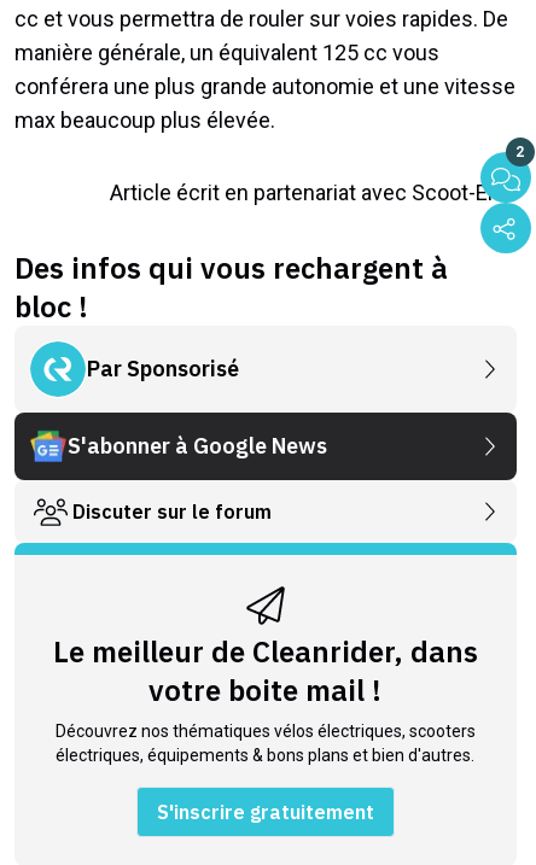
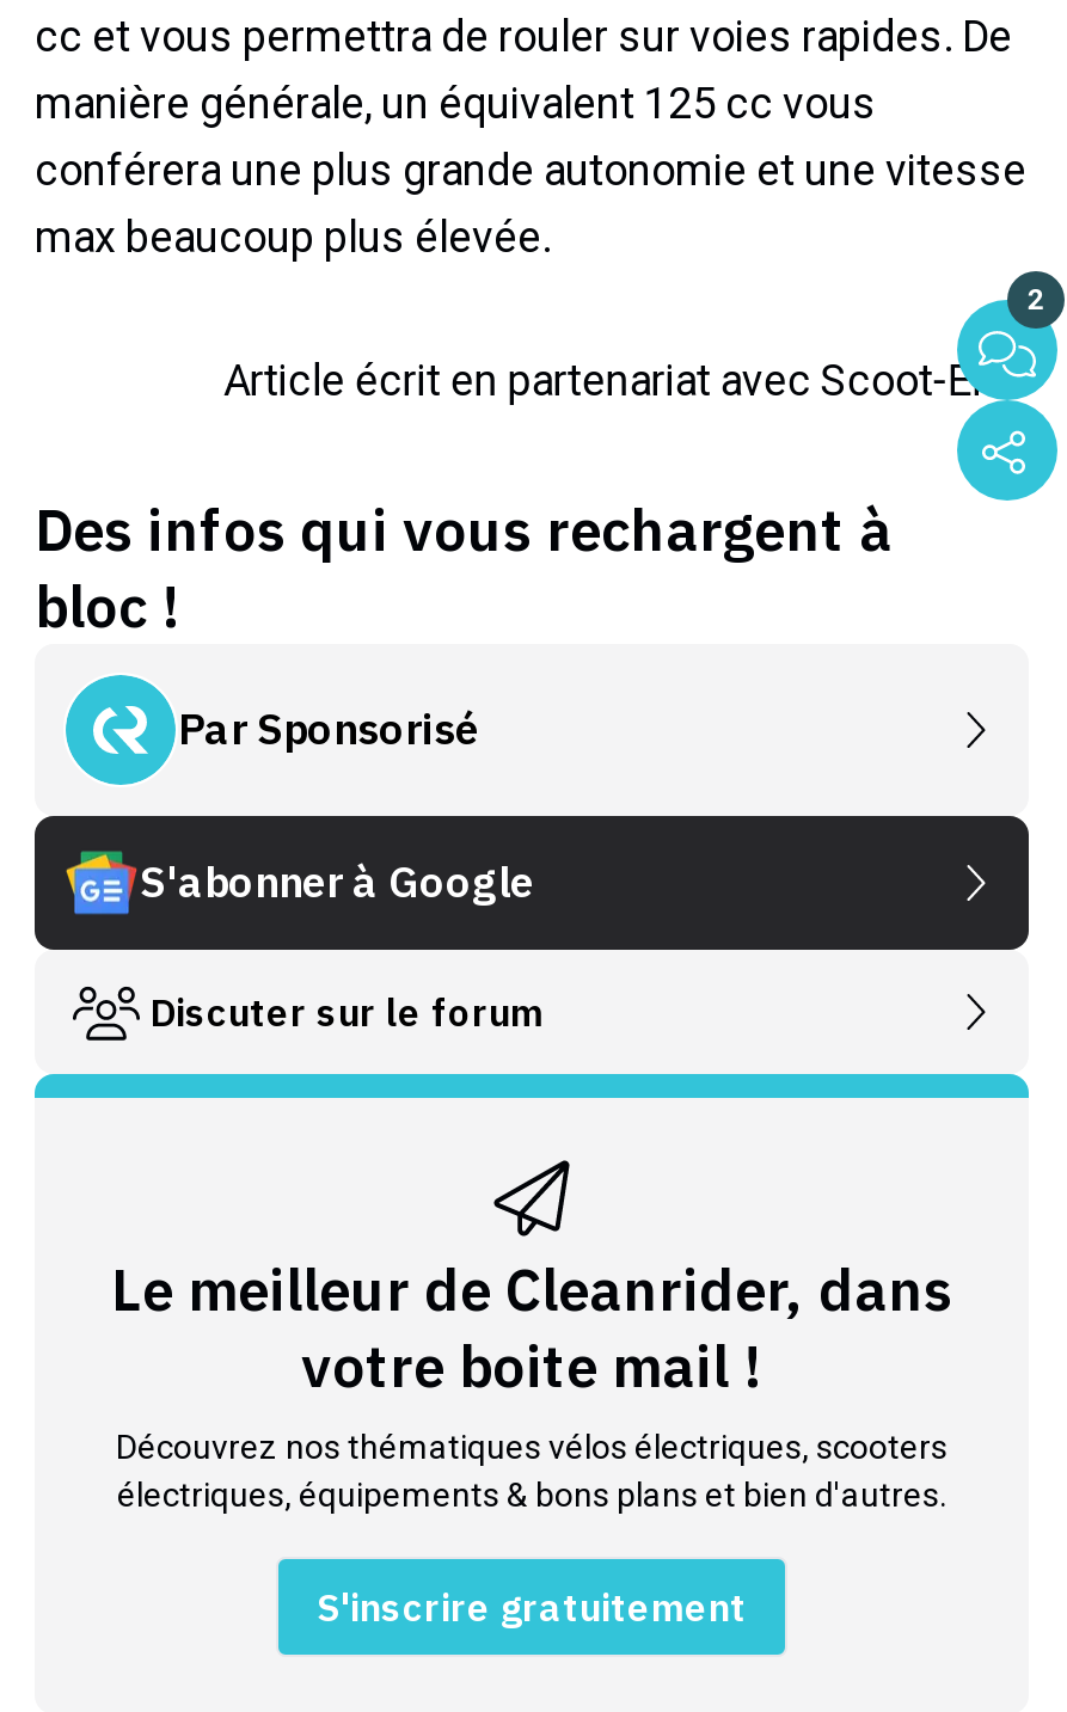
- S'abonner à Google News
+ S'abonner à Google
